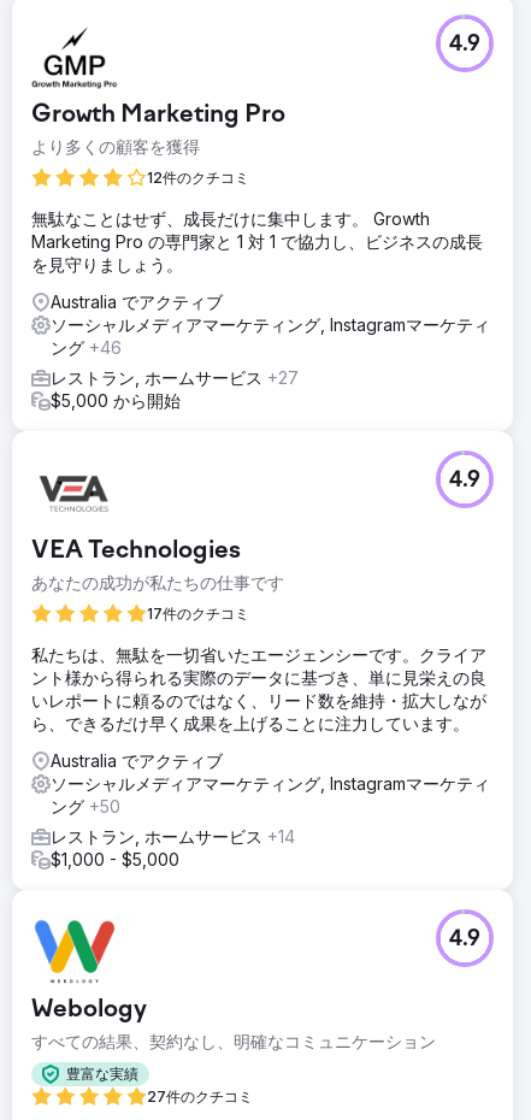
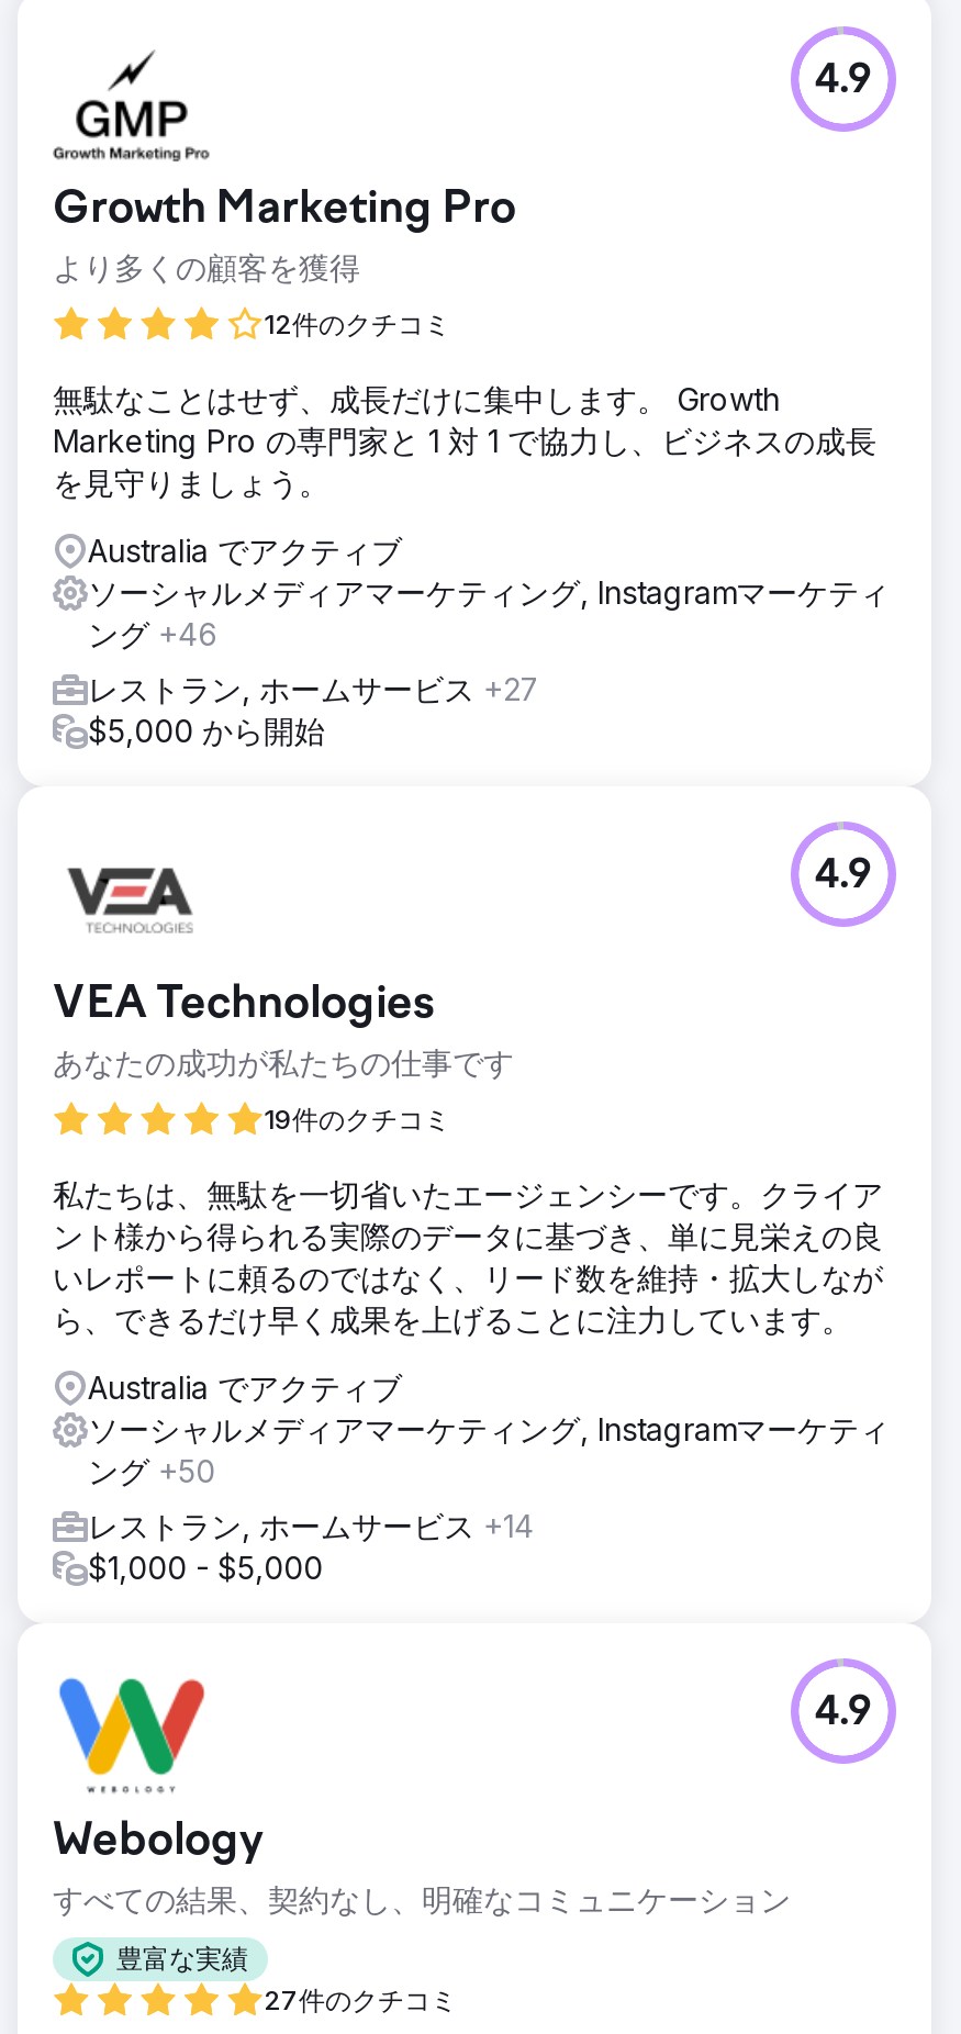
- 17件のクチコミ
+ 19件のクチコミ
